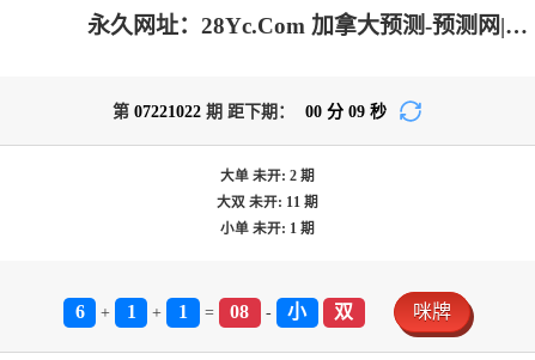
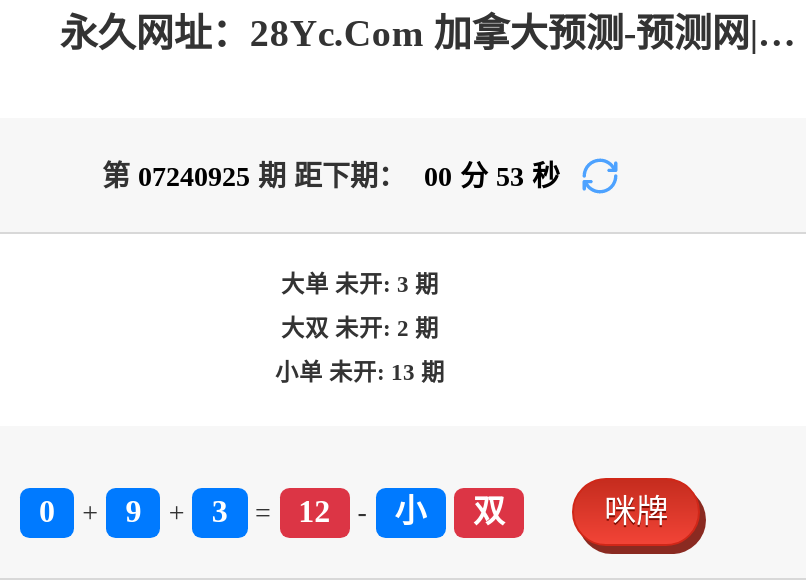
- 第07221022期 距下期： 00分 09秒
+ 第07240925期 距下期： 00分 53秒

- 大单未开: 2期
+ 大单未开: 3期

- 大双未开: 11期
+ 大双未开: 2期

- 小单未开: 1期
+ 小单未开: 13期

- 6
+ 0

- 1
+ 9

- 1
+ 3

- 08
+ 12
